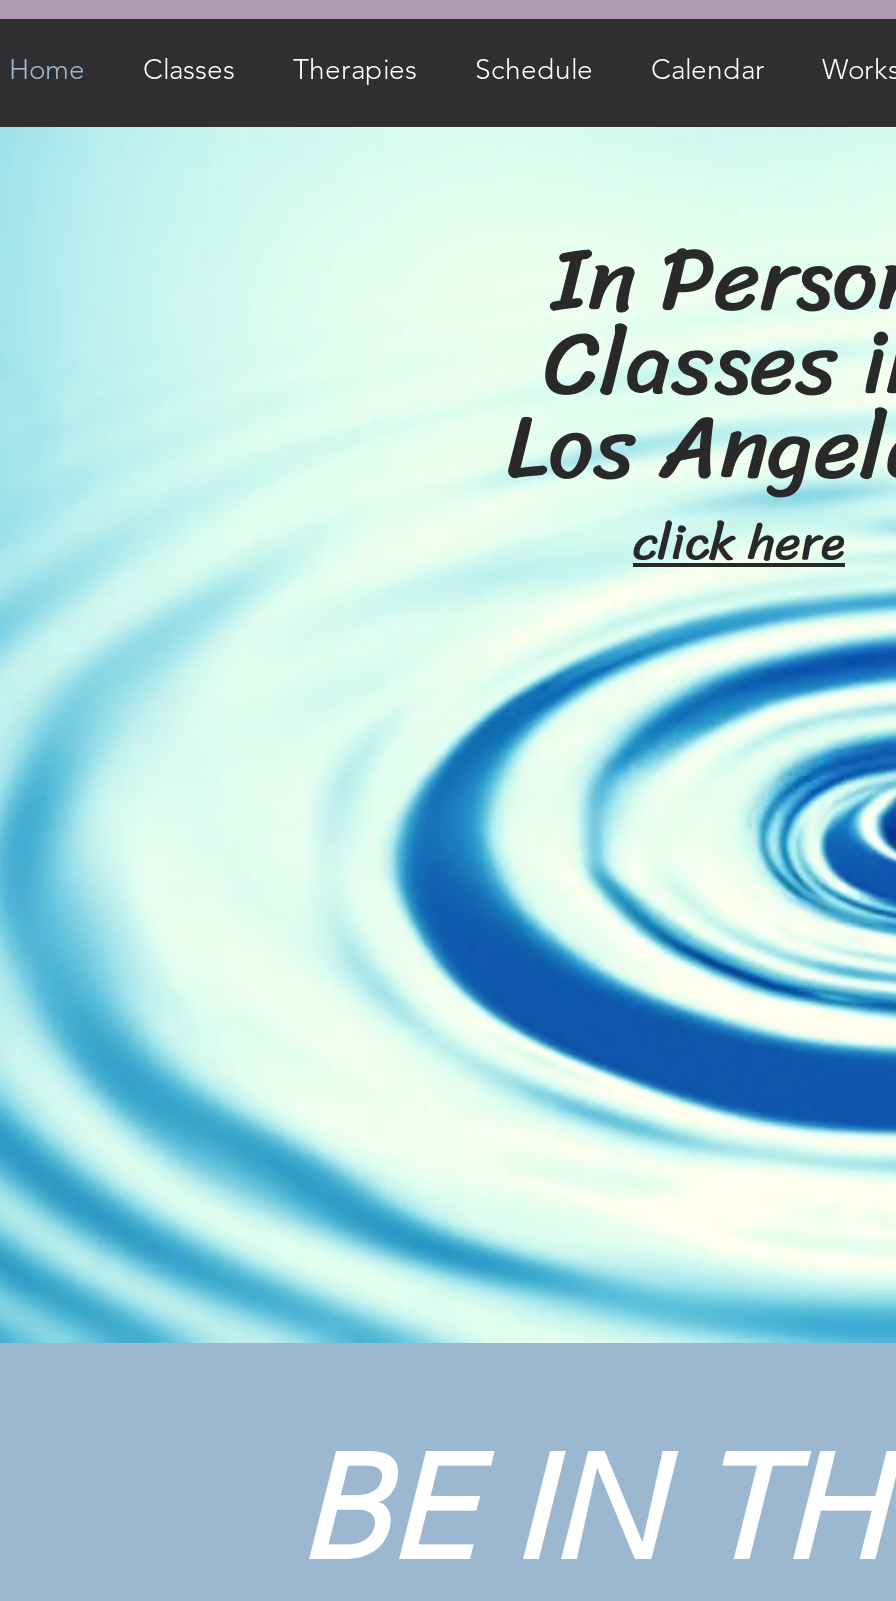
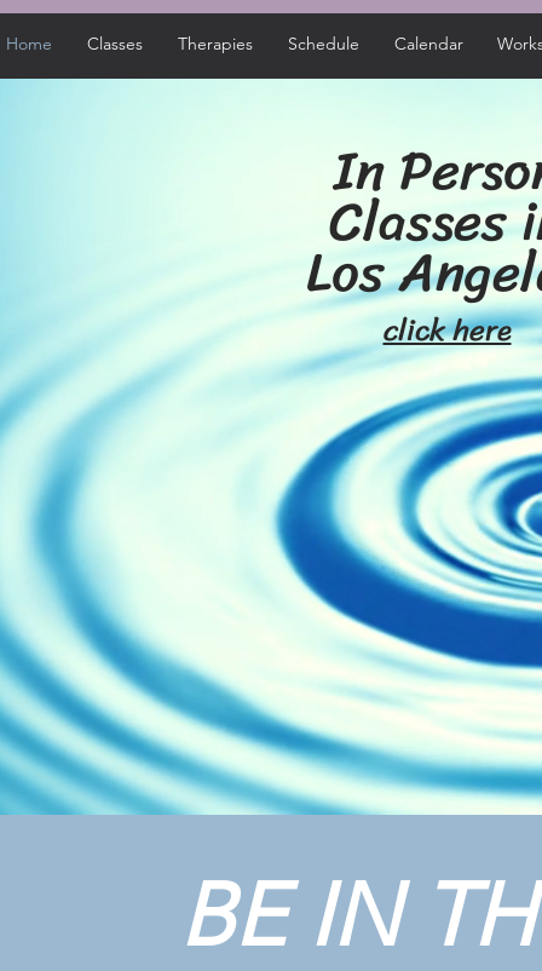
- [image]
+ [image]
